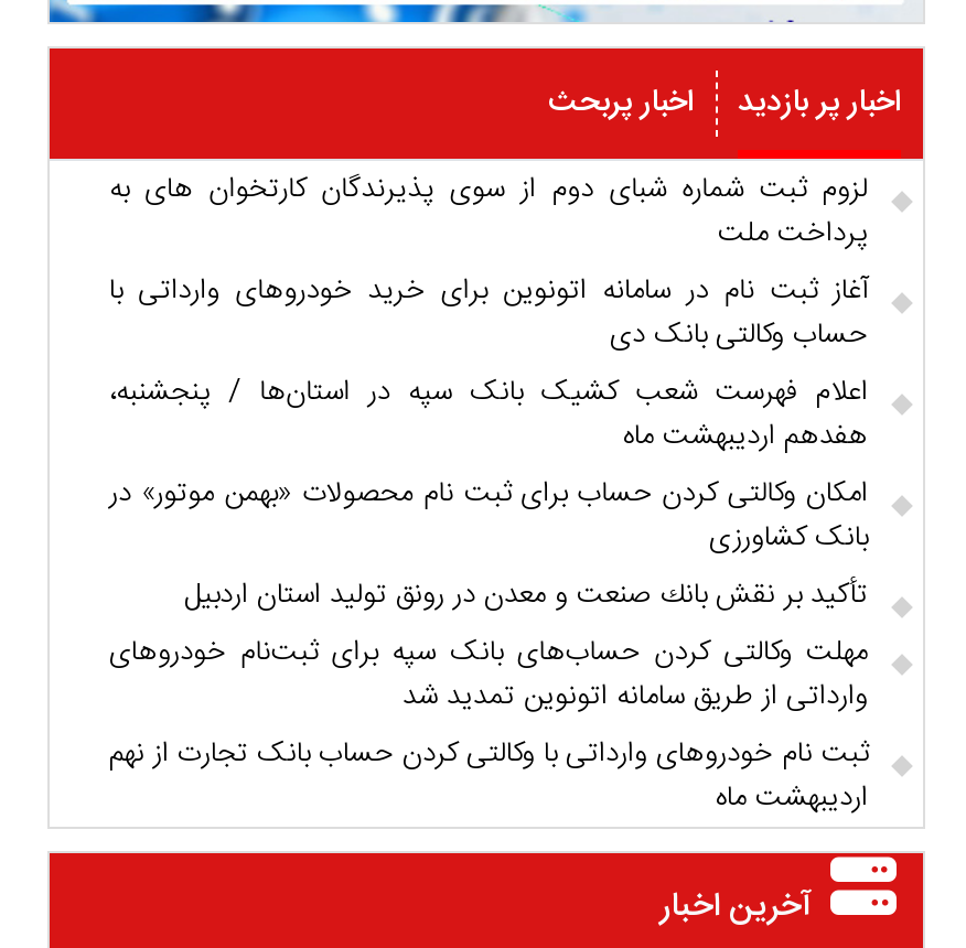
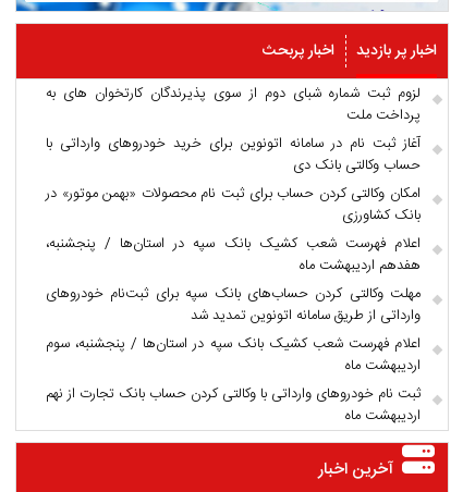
moved down: اعلام فهرست شعب کشیک بانک سپه در استان‌ها / پنجشنبه، | هفدهم اردیبهشت ماه

moved up: امکان وکالتی کردن حساب برای ثبت نام محصولات «بهمن موتور» در | بانک کشاورزی

- تأكید بر نقش بانك صنعت و معدن در رونق تولید استان اردبیل

moved up: مهلت وکالتی کردن حساب‌های بانک سپه برای ثبت‌نام خودروهای | وارداتی از طریق سامانه اتونوین تمدید شد

+ اعلام فهرست شعب کشیک بانک سپه در استان‌ها / پنجشنبه، سوم
+ اردیبهشت ماه
